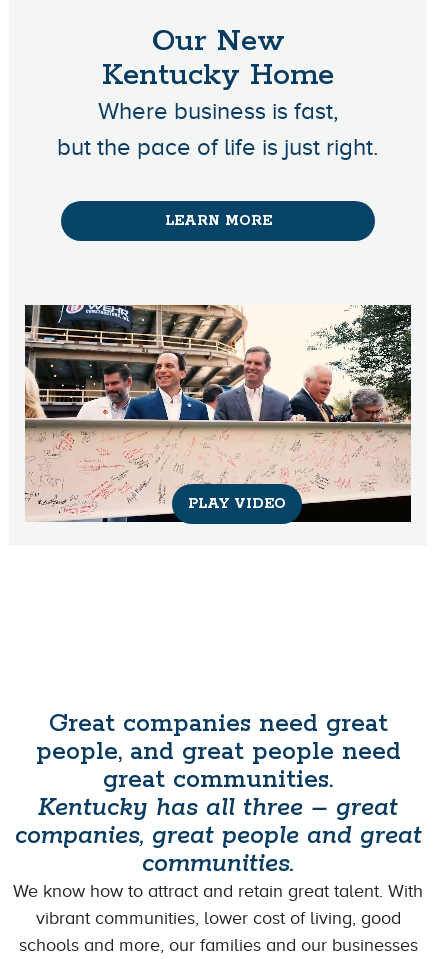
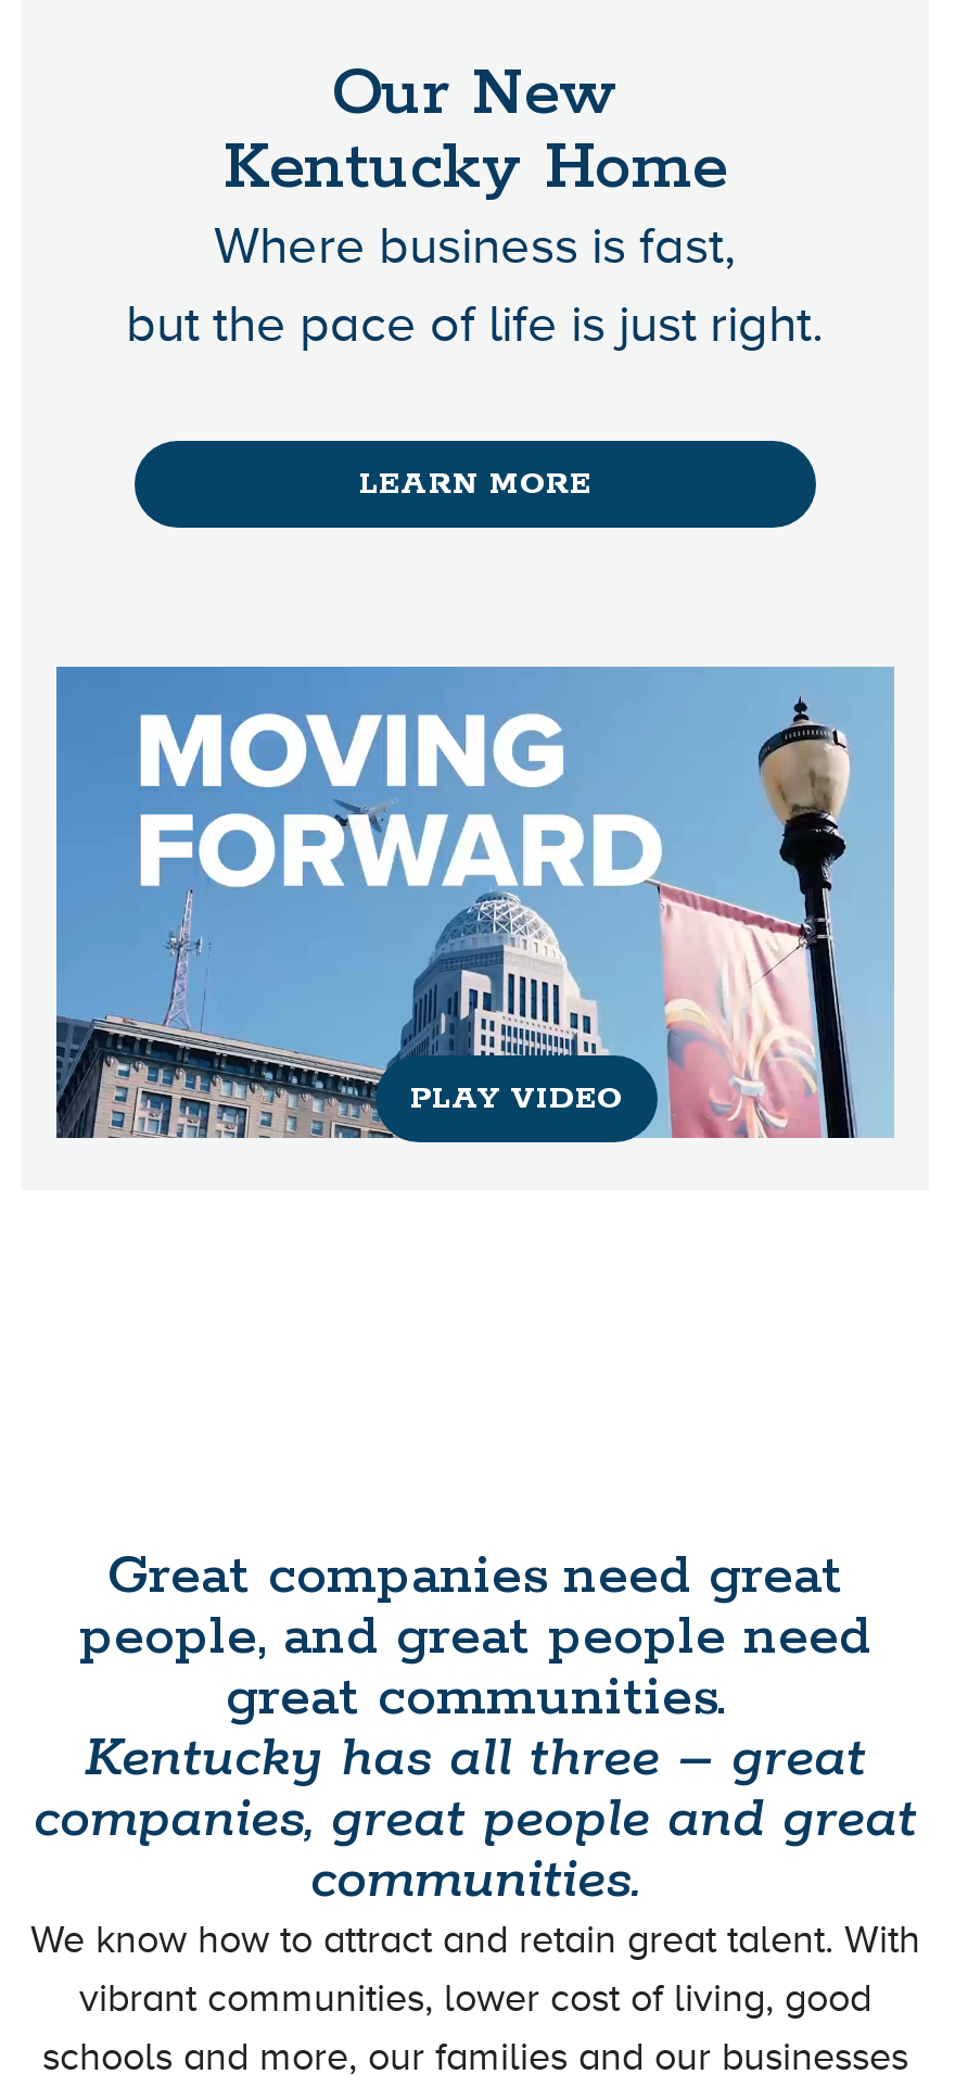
- [image]
+ [image]
